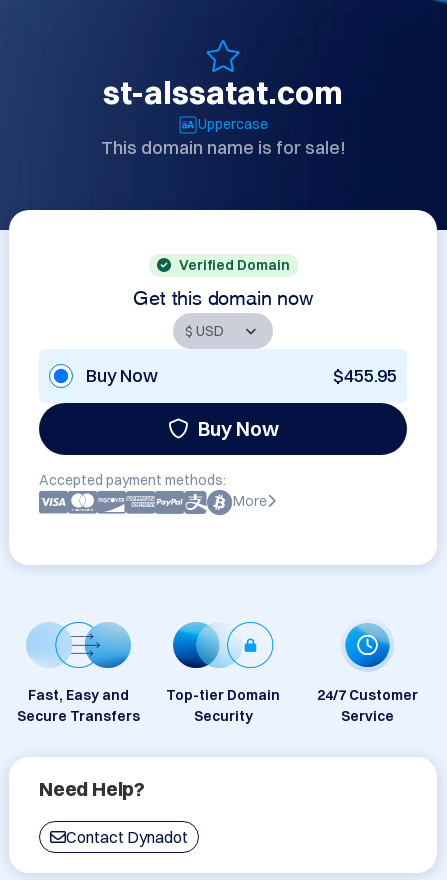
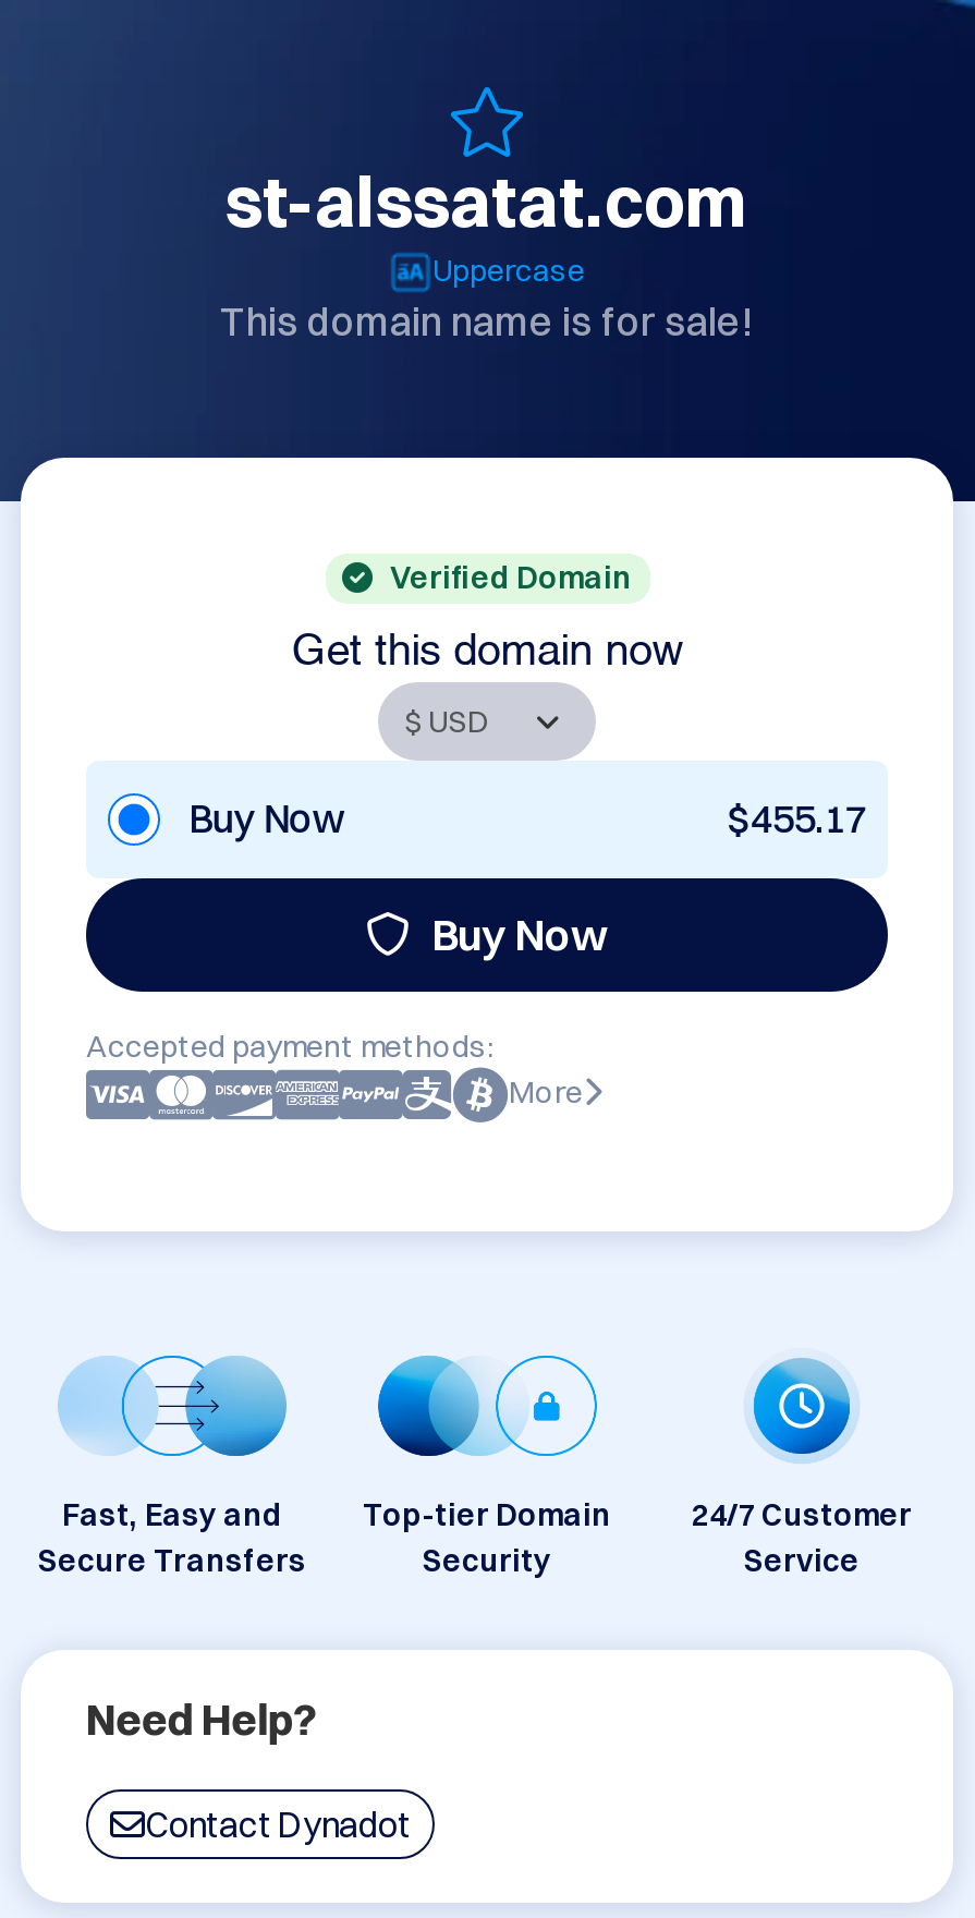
- $455.95
+ $455.17
